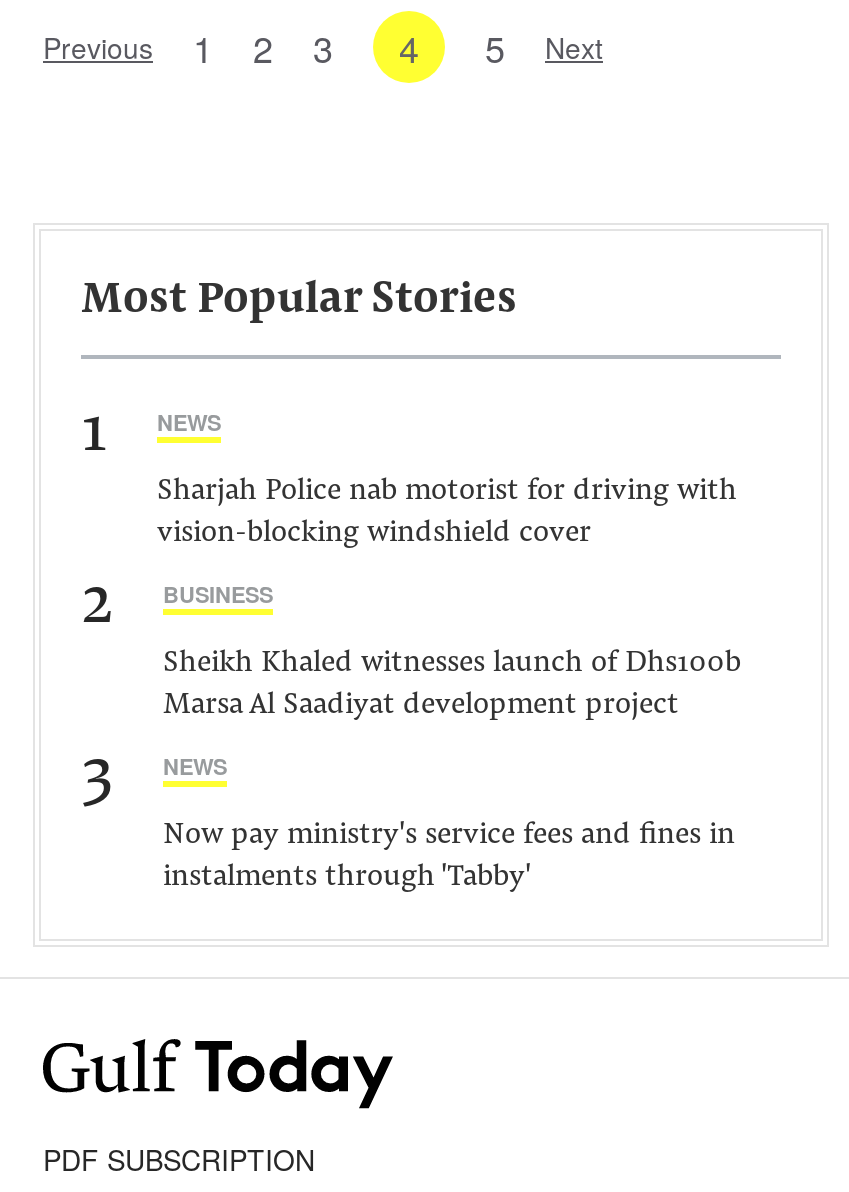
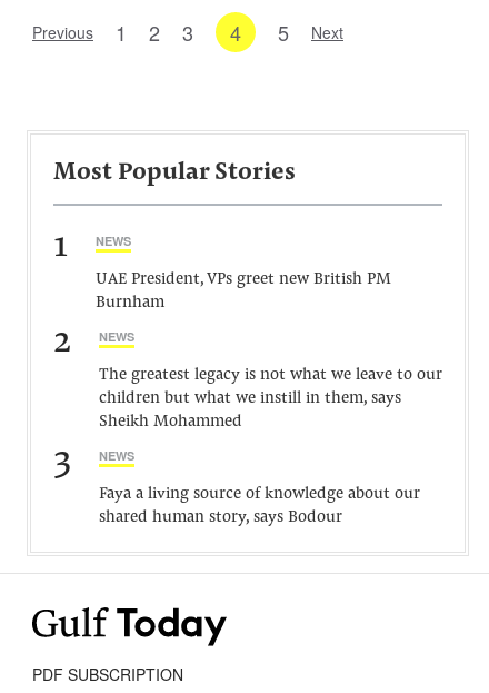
- Sharjah Police nab motorist for driving with
- vision-blocking windshield cover
+ UAE President, VPs greet new British PM
+ Burnham

- BUSINESS
+ NEWS

- Sheikh Khaled witnesses launch of Dhs100b
- Marsa Al Saadiyat development project
+ The greatest legacy is not what we leave to our
+ children but what we instill in them, says
+ Sheikh Mohammed

- Now pay ministry's service fees and fines in
- instalments through 'Tabby'
+ Faya a living source of knowledge about our
+ shared human story, says Bodour
